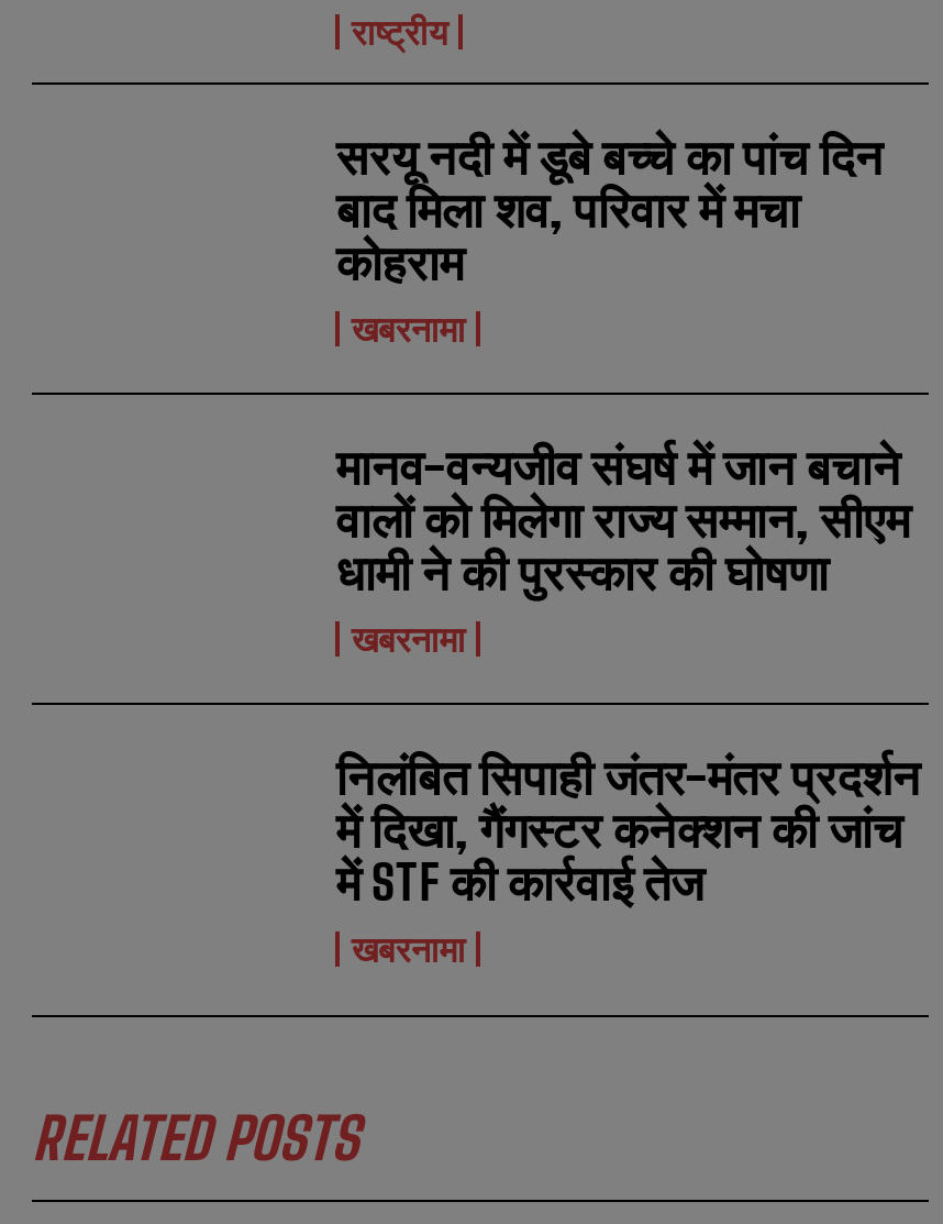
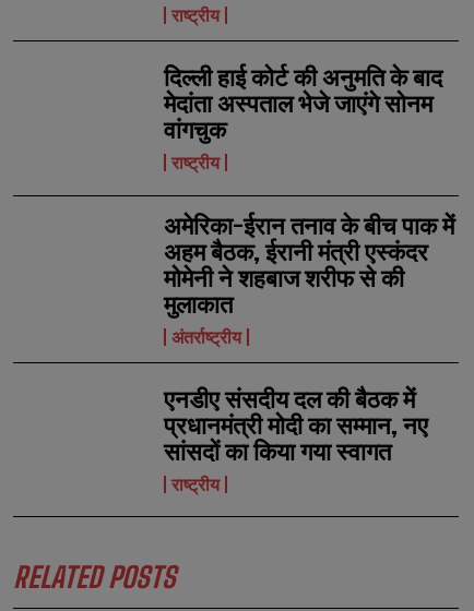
- सरयू नदी में डूबे बच्चे का पांच दिन
- बाद मिला शव, परिवार में मचा
- कोहराम
- खबरनामा
+ दिल्ली हाई कोर्ट की अनुमति के बाद
+ मेदांता अस्पताल भेजे जाएंगे सोनम
+ वांगचुक
+ राष्ट्रीय

- मानव-वन्यजीव संघर्ष में जान बचाने
- वालों को मिलेगा राज्य सम्मान, सीएम
- धामी ने की पुरस्कार की घोषणा
- खबरनामा
+ अमेरिका-ईरान तनाव के बीच पाक में
+ अहम बैठक, ईरानी मंत्री एस्कंदर
+ मोमेनी ने शहबाज शरीफ से की
+ मुलाकात
+ अंतर्राष्ट्रीय

- निलंबित सिपाही जंतर-मंतर प्रदर्शन
- में दिखा, गैंगस्टर कनेक्शन की जांच
- में STF की कार्रवाई तेज
- खबरनामा
+ एनडीए संसदीय दल की बैठक में
+ प्रधानमंत्री मोदी का सम्मान, नए
+ सांसदों का किया गया स्वागत
+ राष्ट्रीय
